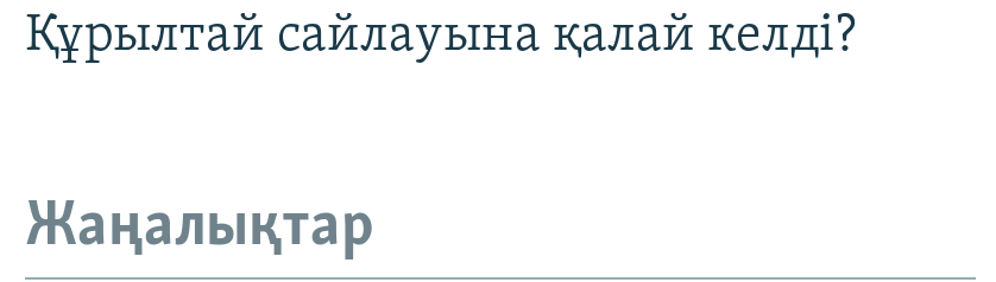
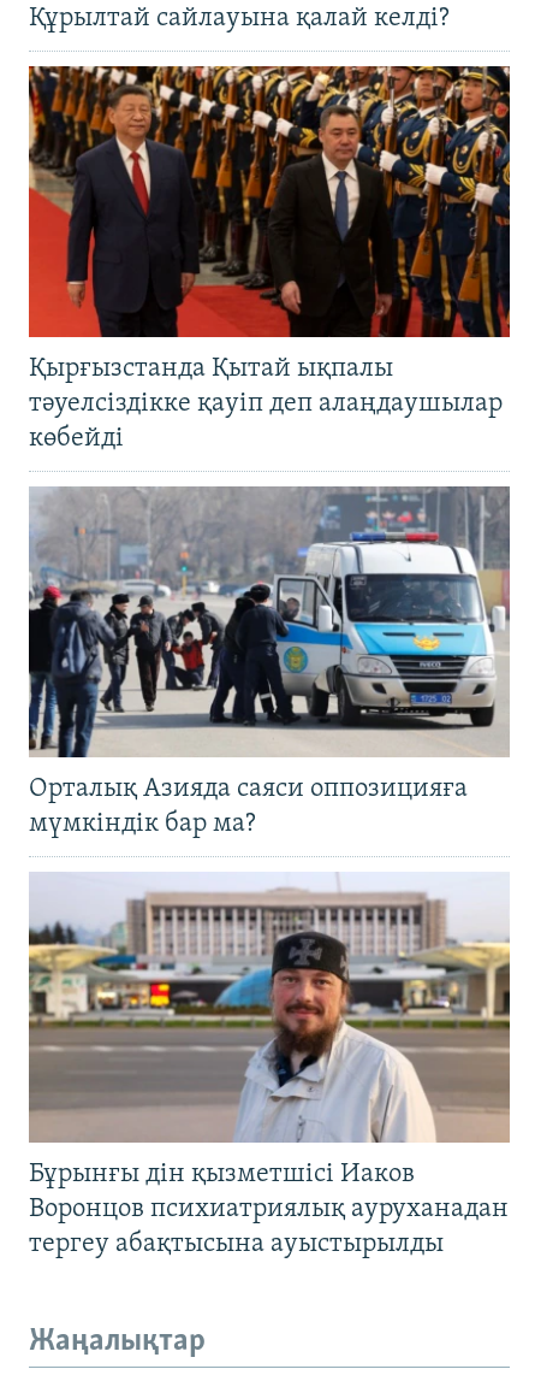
+ [image]
+ Қырғызстанда Қытай ықпалы
+ тәуелсіздікке қауіп деп алаңдаушылар
+ көбейді

+ [image]
+ Орталық Азияда саяси оппозицияға
+ мүмкіндік бар ма?

+ [image]
+ Бұрынғы дін қызметшісі Иаков
+ Воронцов психиатриялық ауруханадан
+ тергеу абақтысына ауыстырылды
